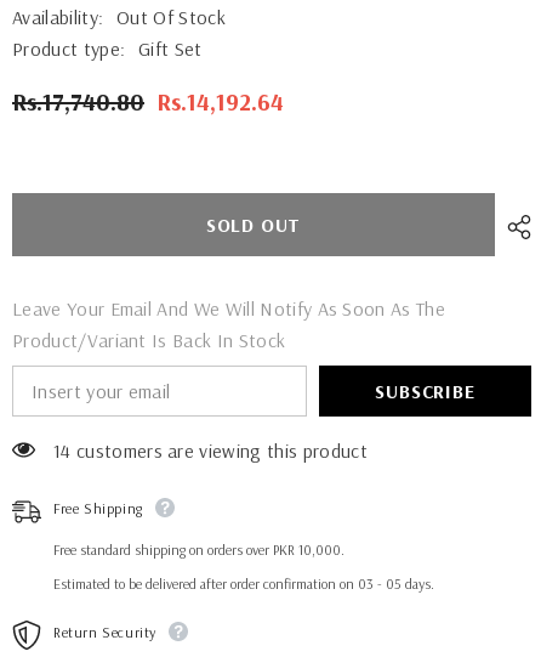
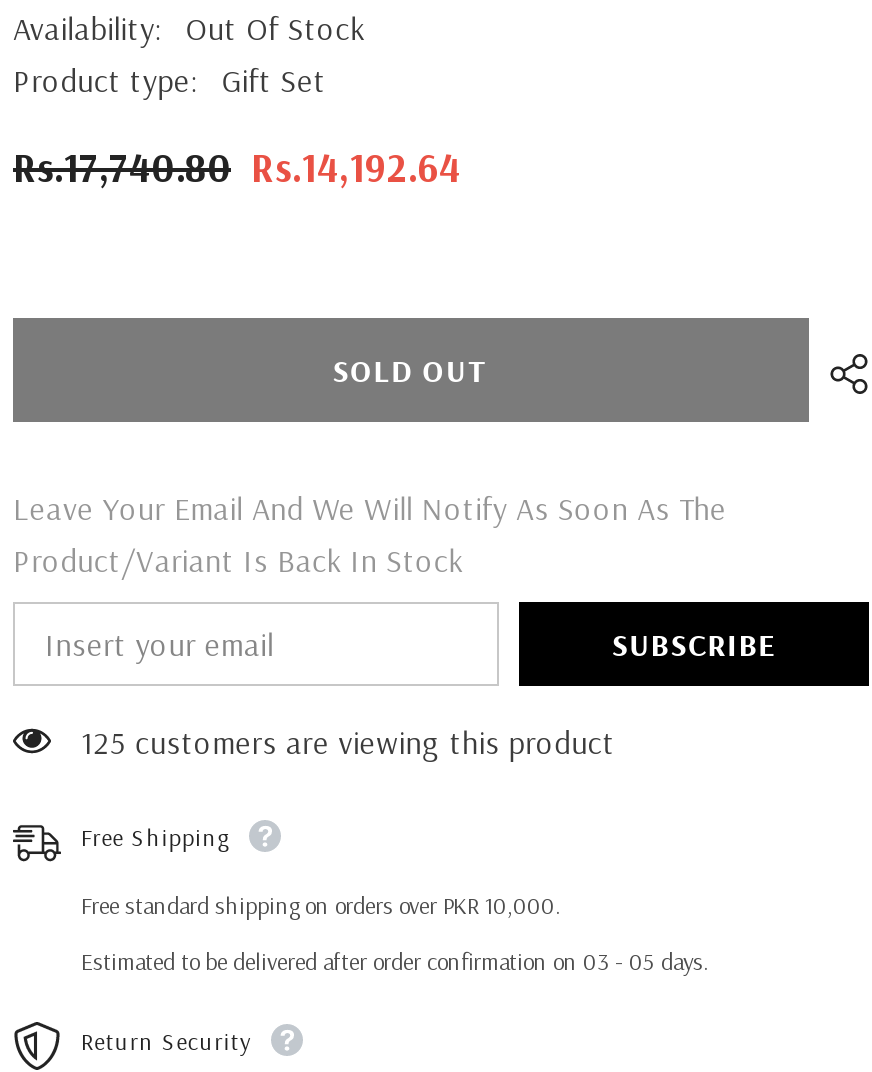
- 14 customers are viewing this product
+ 125 customers are viewing this product
